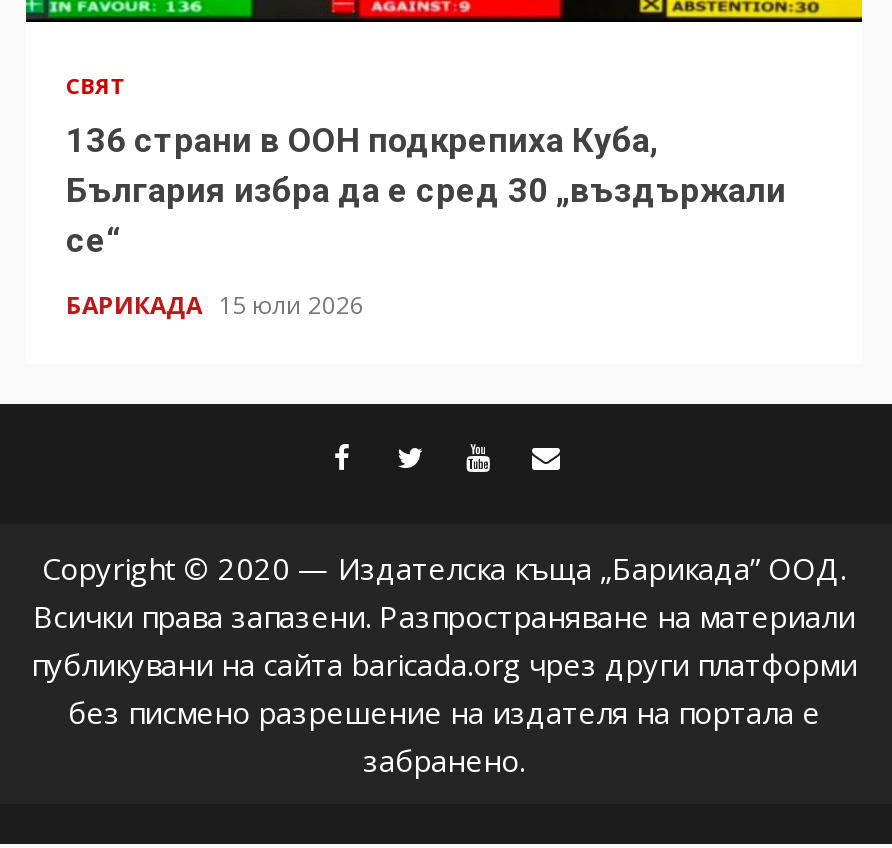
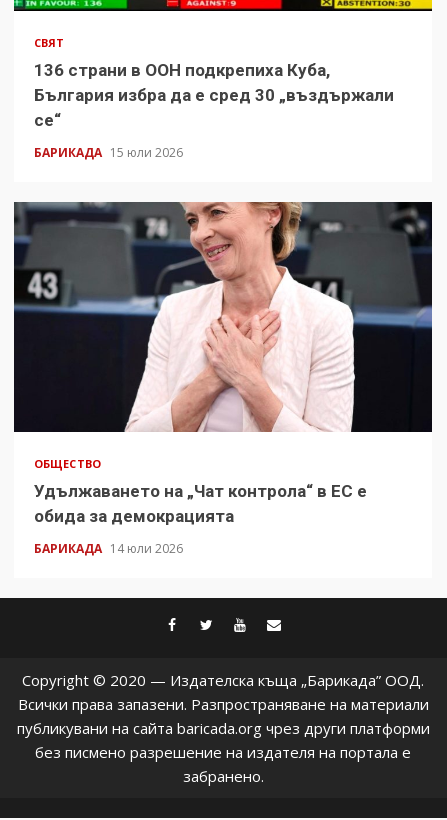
+ [image]
+ ОБЩЕСТВО
+ Удължаването на „Чат контрола“ в ЕС е
+ обида за демокрацията
+ БАРИКАДА 14 юли 2026
